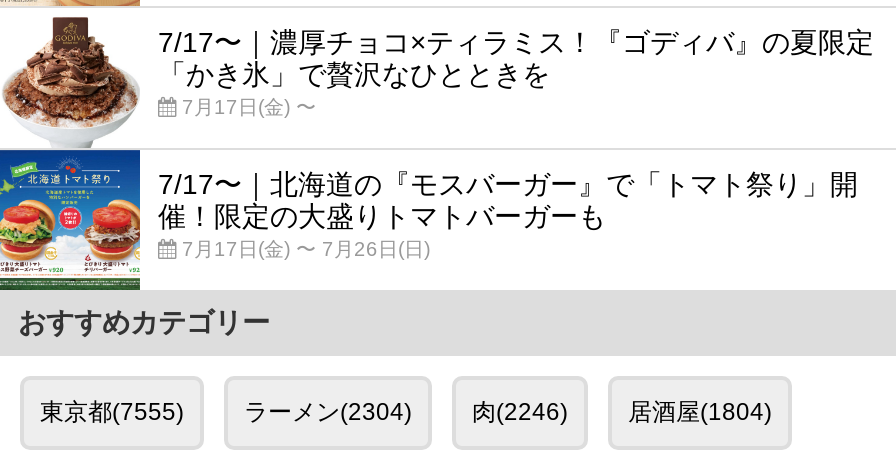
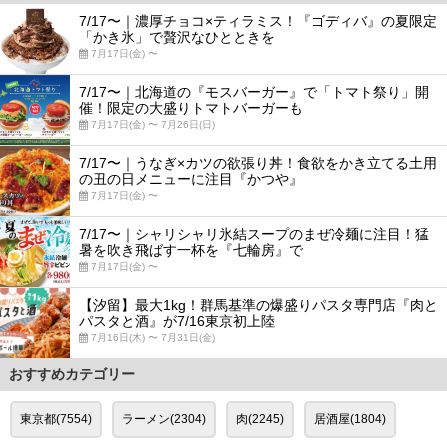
+ [image]
+ 7/17〜｜うなぎ×カツの欲張り丼！食欲をかき立てる土用
+ の丑の日メニューに注目『かつや』
+ 7月17日(金) 〜
+ 7/17〜｜シャリシャリ氷結スープのまぜ冷麺に注目！猛
+ 暑を吹き飛ばす一杯を『七輪房』で
+ 7月17日(金) 〜
+ 【汐留】最大1kg！群馬基準の爆盛りパスタ専門店『肉と
+ パスタと酒』が7/16東京初上陸
+ 7月16日(木) 〜 7月31日(金)

- 東京都(7555)
+ 東京都(7554)

- 肉(2246)
+ 肉(2245)
